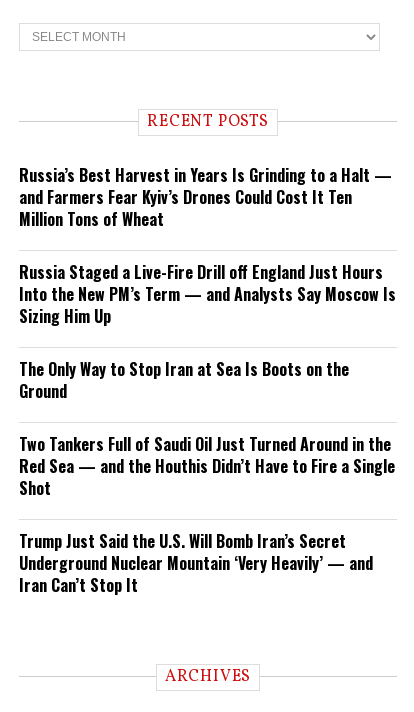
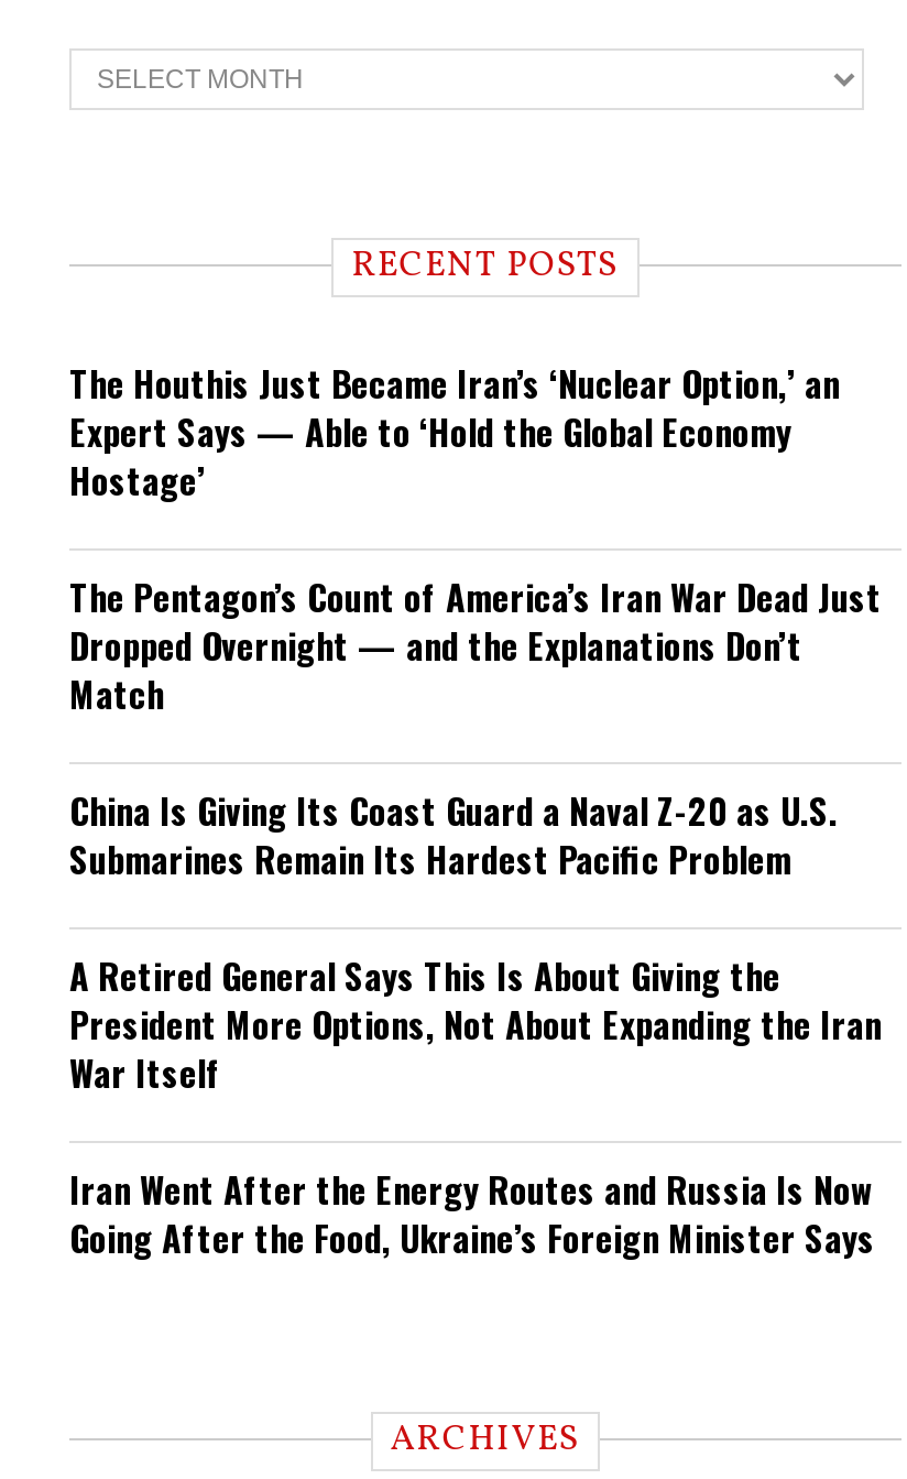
- Russia’s Best Harvest in Years Is Grinding to a Halt —
- and Farmers Fear Kyiv’s Drones Could Cost It Ten
- Million Tons of Wheat
+ The Houthis Just Became Iran’s ‘Nuclear Option,’ an
+ Expert Says — Able to ‘Hold the Global Economy
+ Hostage’

- Russia Staged a Live-Fire Drill off England Just Hours
- Into the New PM’s Term — and Analysts Say Moscow Is
- Sizing Him Up
+ The Pentagon’s Count of America’s Iran War Dead Just
+ Dropped Overnight — and the Explanations Don’t
+ Match

- The Only Way to Stop Iran at Sea Is Boots on the
- Ground
+ China Is Giving Its Coast Guard a Naval Z-20 as U.S.
+ Submarines Remain Its Hardest Pacific Problem

- Two Tankers Full of Saudi Oil Just Turned Around in the
- Red Sea — and the Houthis Didn’t Have to Fire a Single
- Shot
+ A Retired General Says This Is About Giving the
+ President More Options, Not About Expanding the Iran
+ War Itself

- Trump Just Said the U.S. Will Bomb Iran’s Secret
- Underground Nuclear Mountain ‘Very Heavily’ — and
- Iran Can’t Stop It
+ Iran Went After the Energy Routes and Russia Is Now
+ Going After the Food, Ukraine’s Foreign Minister Says
